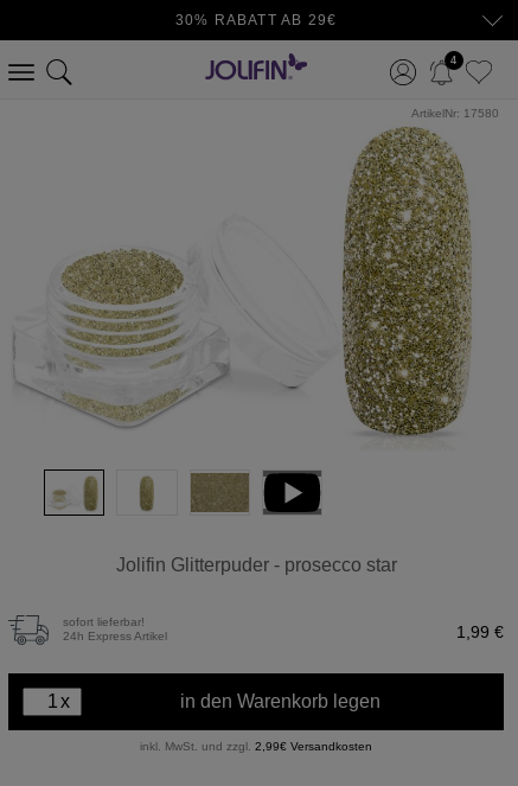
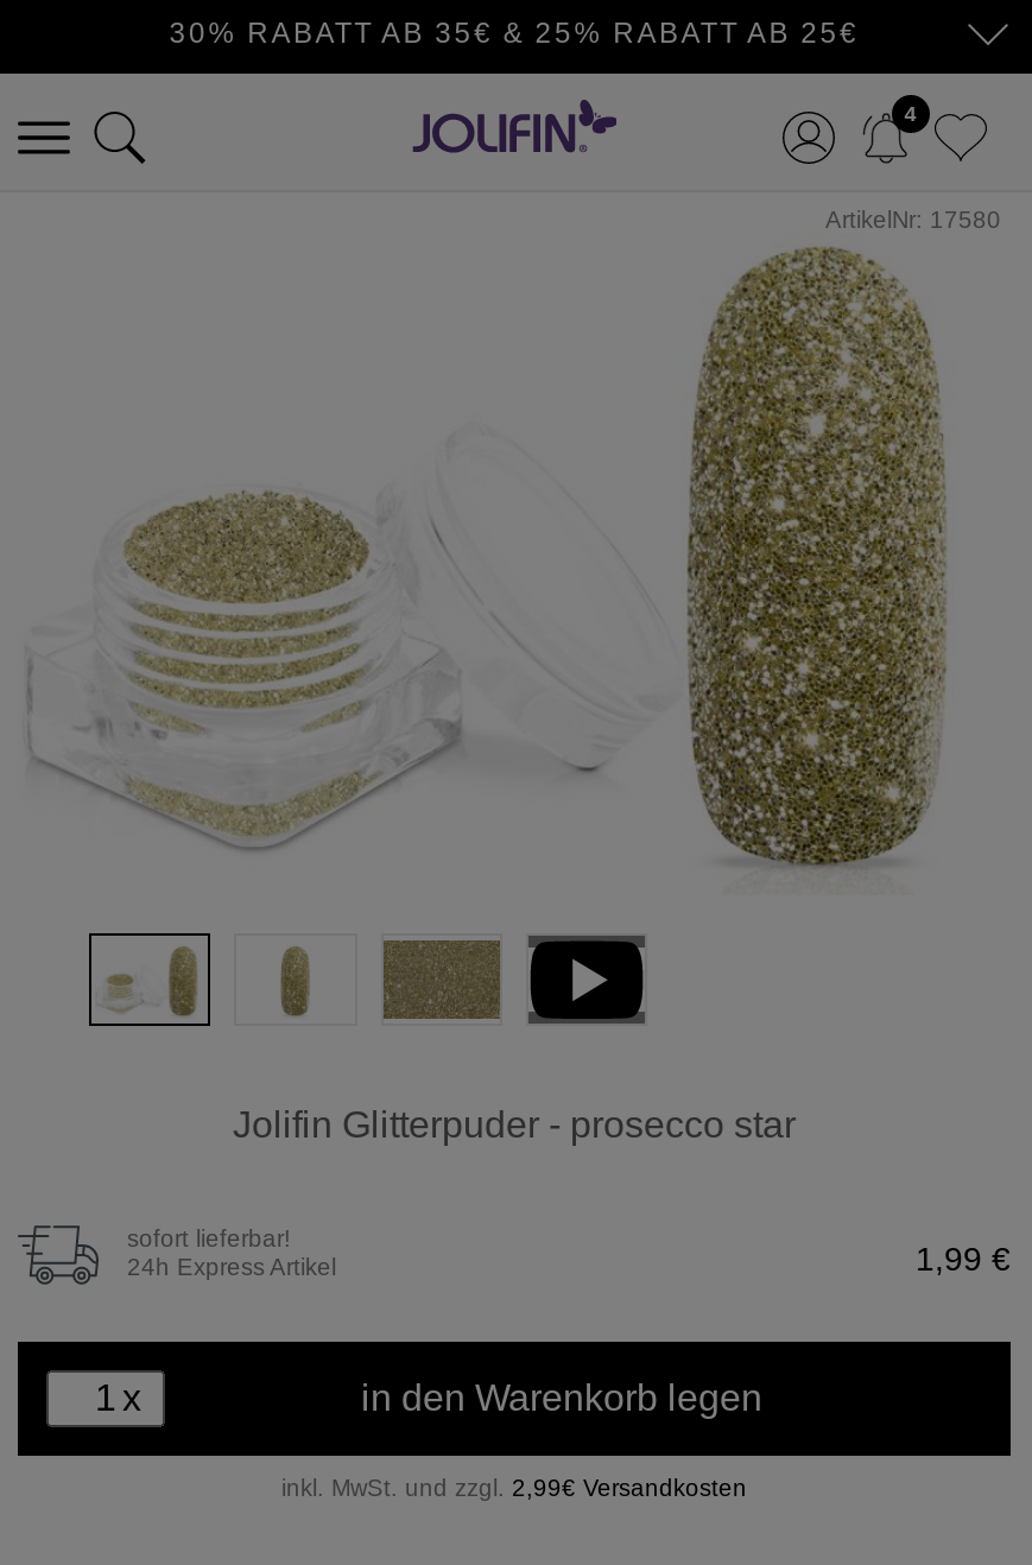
- 30% RABATT AB 29€
+ 30% RABATT AB 35€ & 25% RABATT AB 25€
